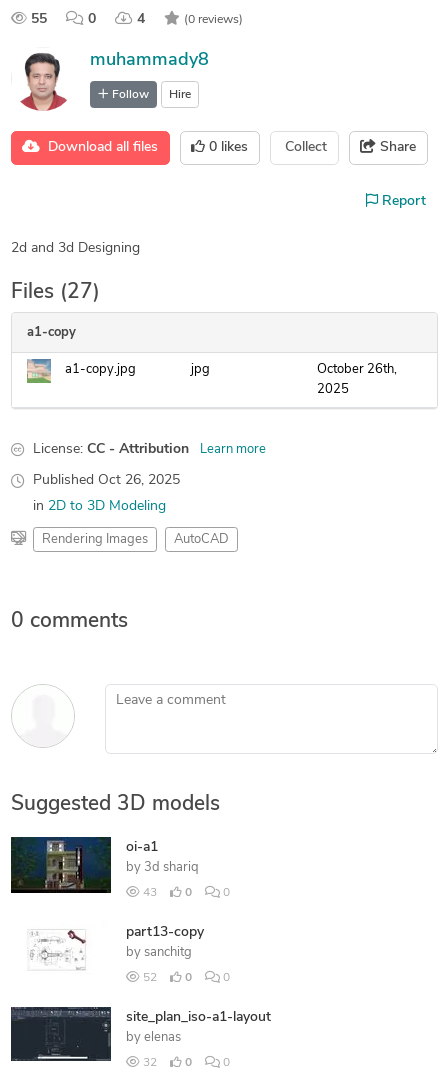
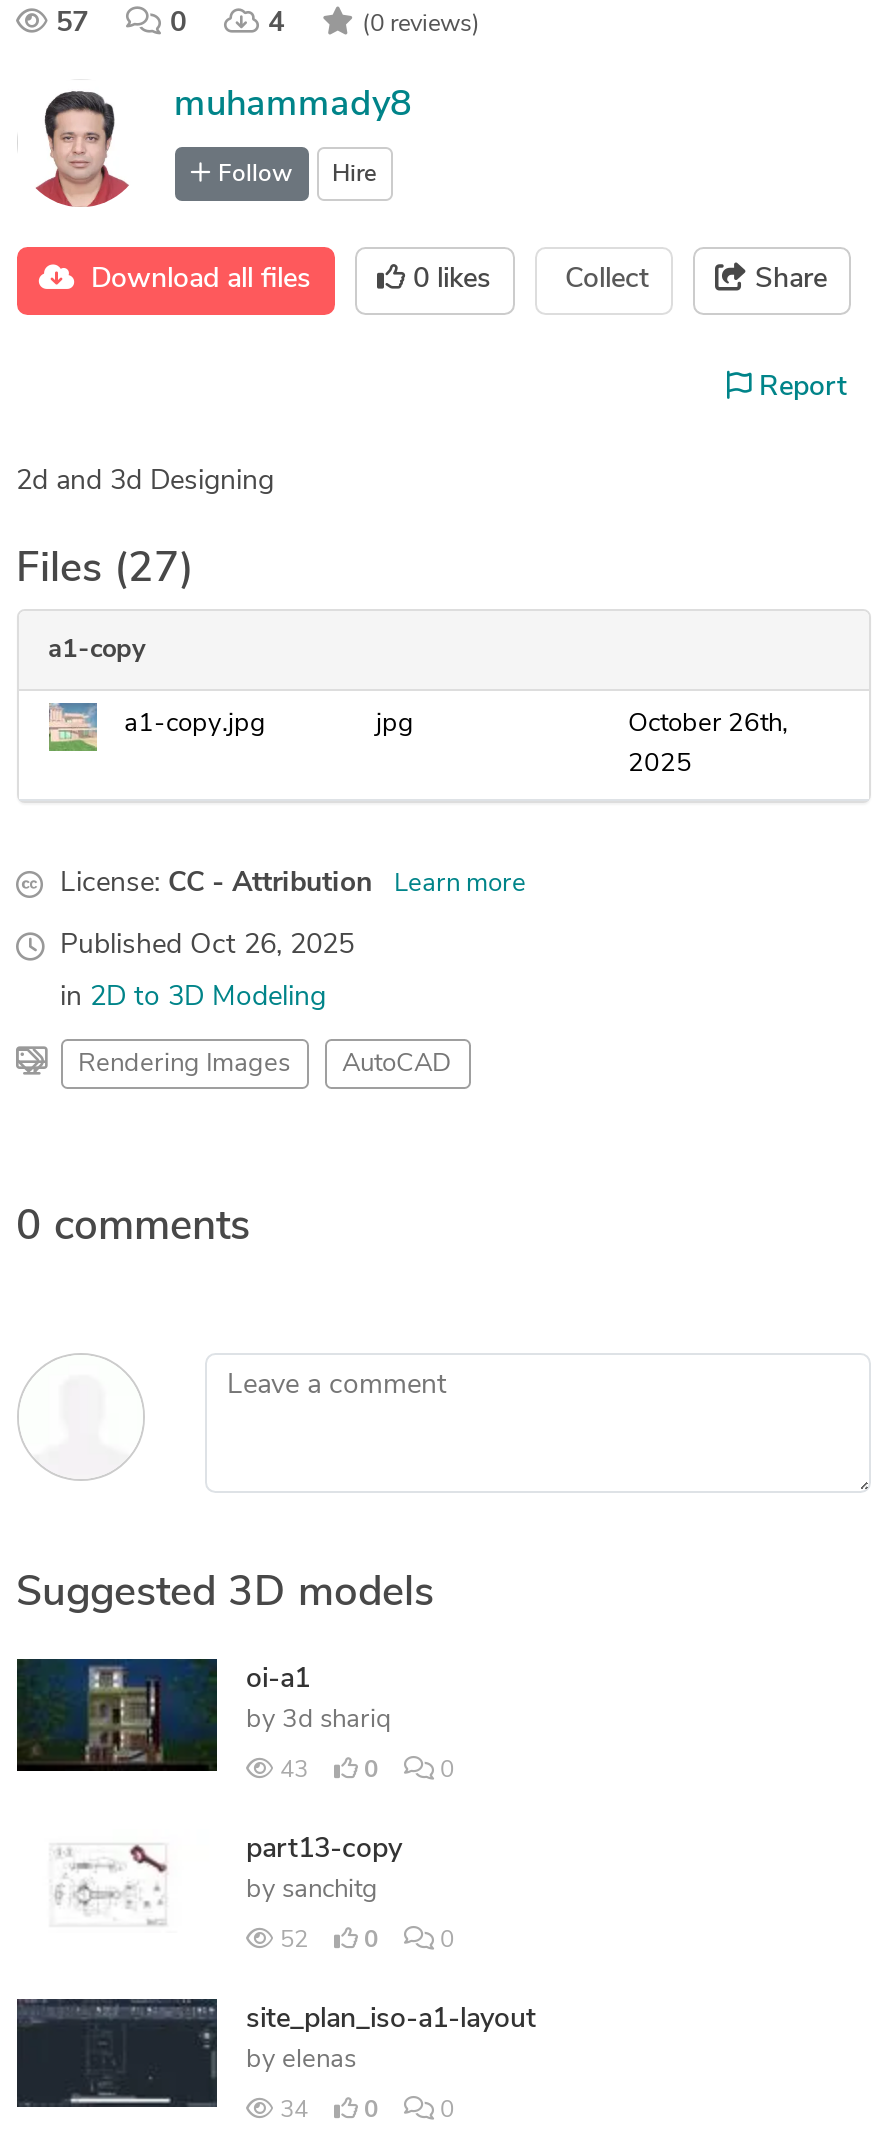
- 55
+ 57

- 32
+ 34
